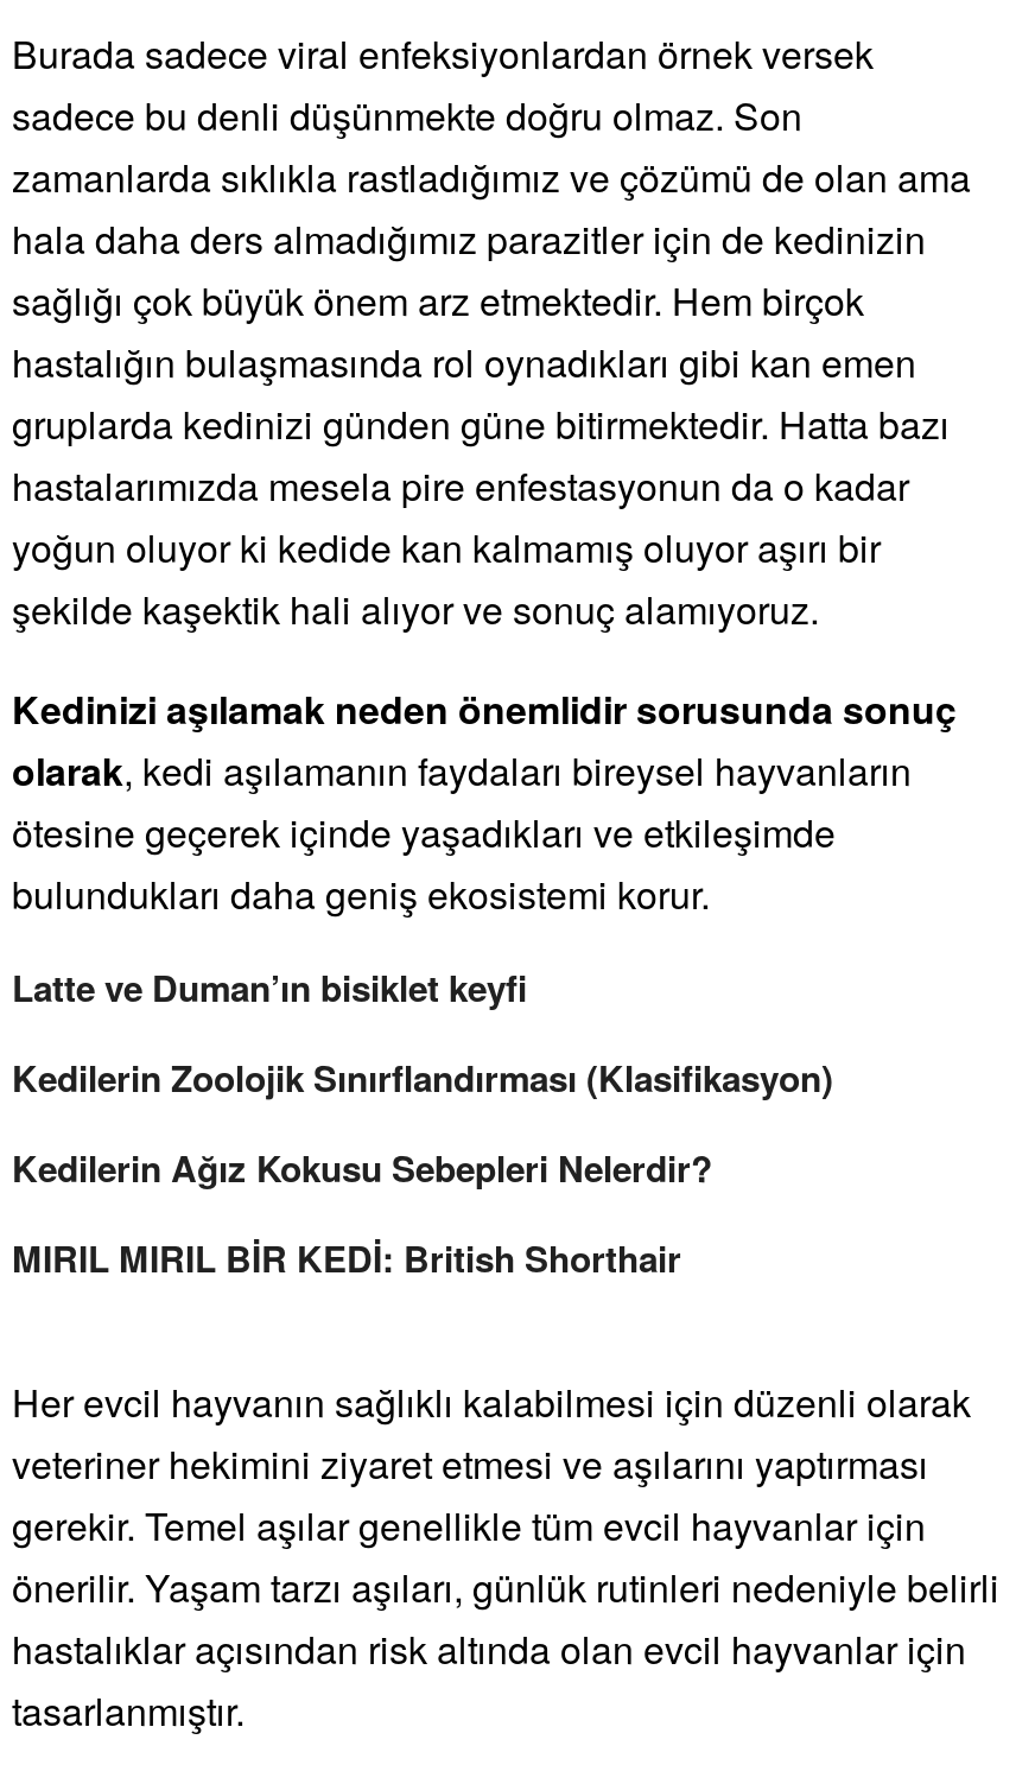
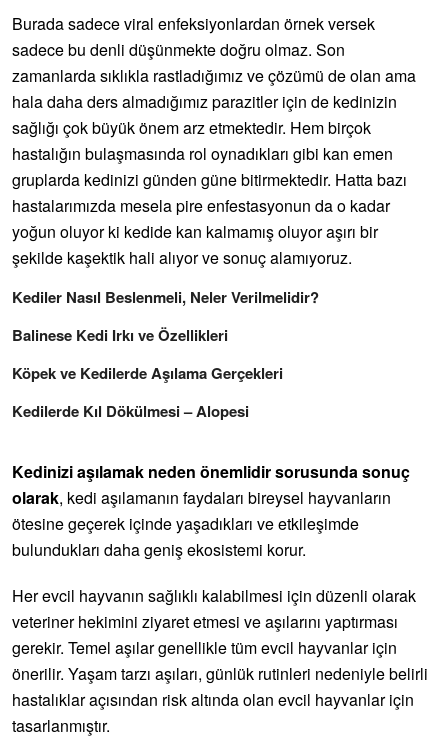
+ Kediler Nasıl Beslenmeli, Neler Verilmelidir?
+ Balinese Kedi Irkı ve Özellikleri
+ Köpek ve Kedilerde Aşılama Gerçekleri
+ Kedilerde Kıl Dökülmesi – Alopesi

moved down: Kedinizi aşılamak neden önemlidir sorusunda sonuç | olarak, kedi aşılamanın faydaları bireysel hayvanların | ötesine geçerek içinde yaşadıkları ve etkileşimde | bulundukları daha geniş ekosistemi korur.

- Latte ve Duman’ın bisiklet keyfi
- Kedilerin Zoolojik Sınırflandırması (Klasifikasyon)
- Kedilerin Ağız Kokusu Sebepleri Nelerdir?
- MIRIL MIRIL BİR KEDİ: British Shorthair
